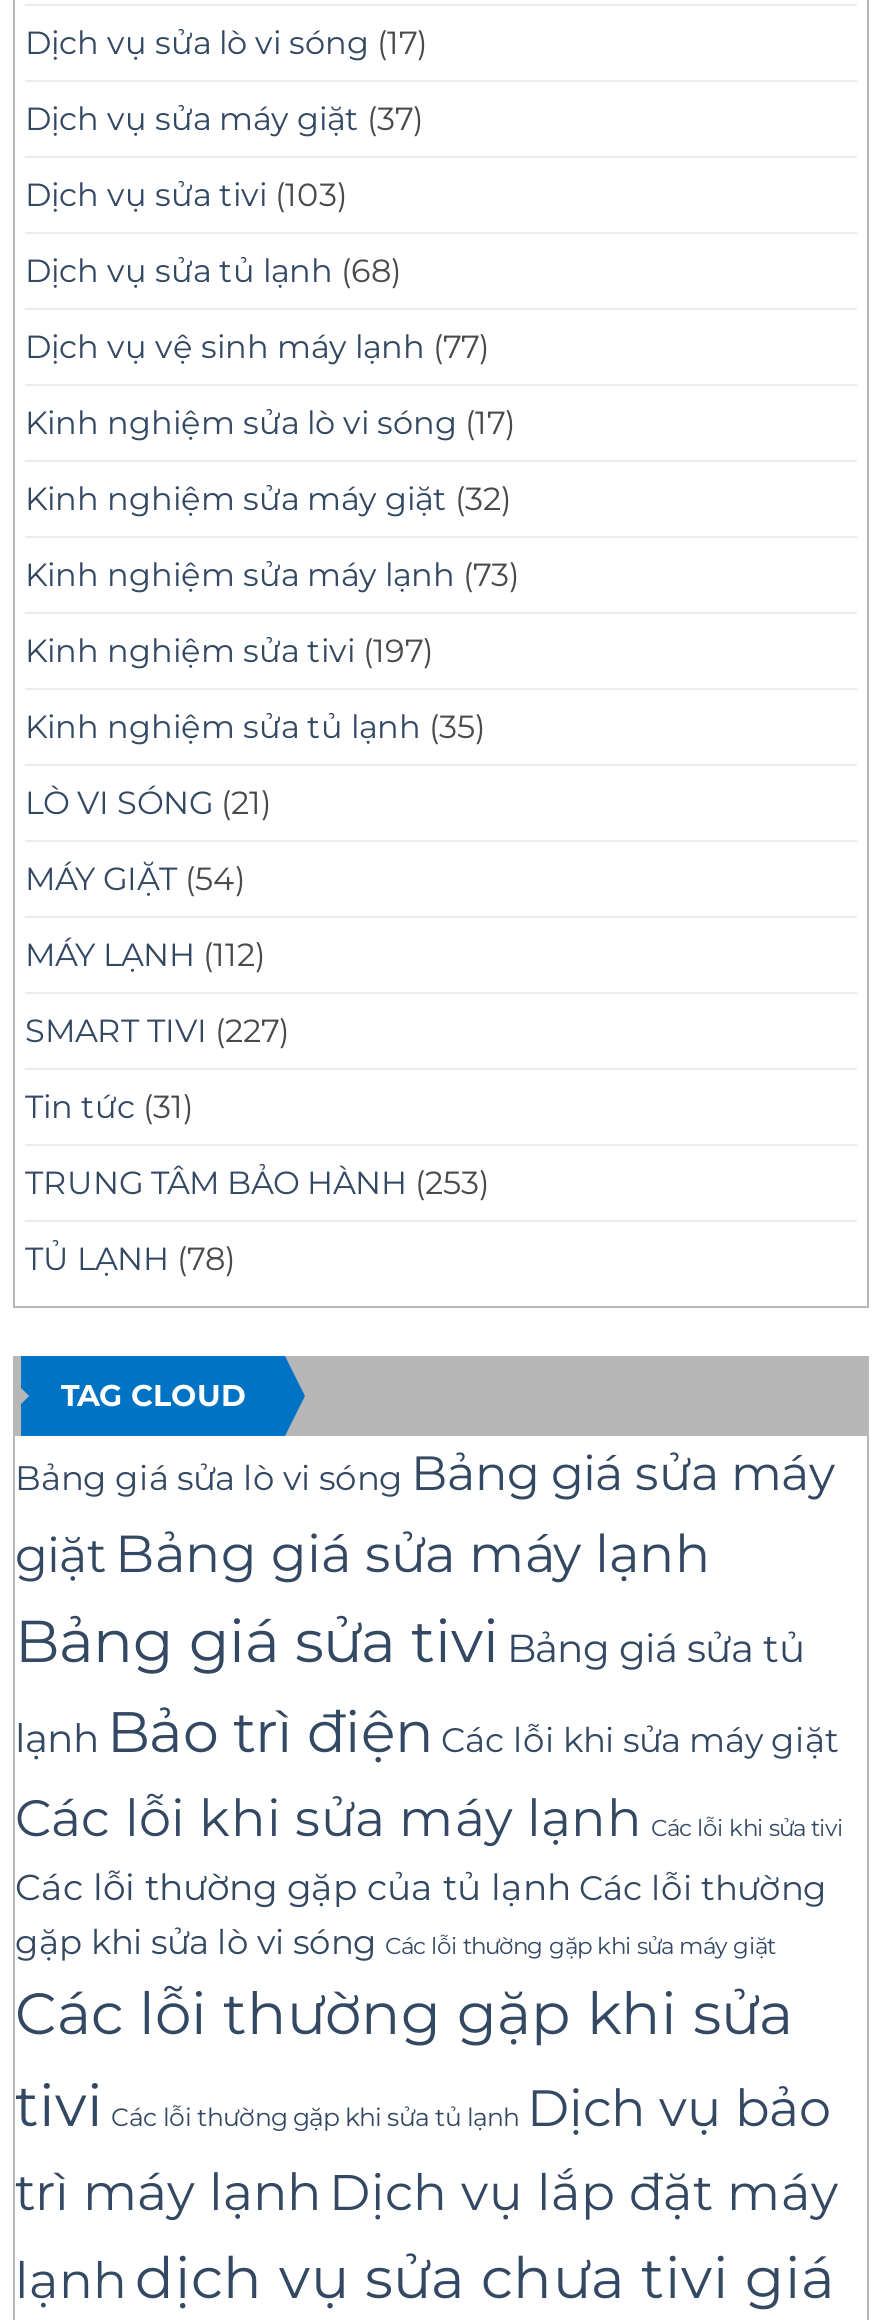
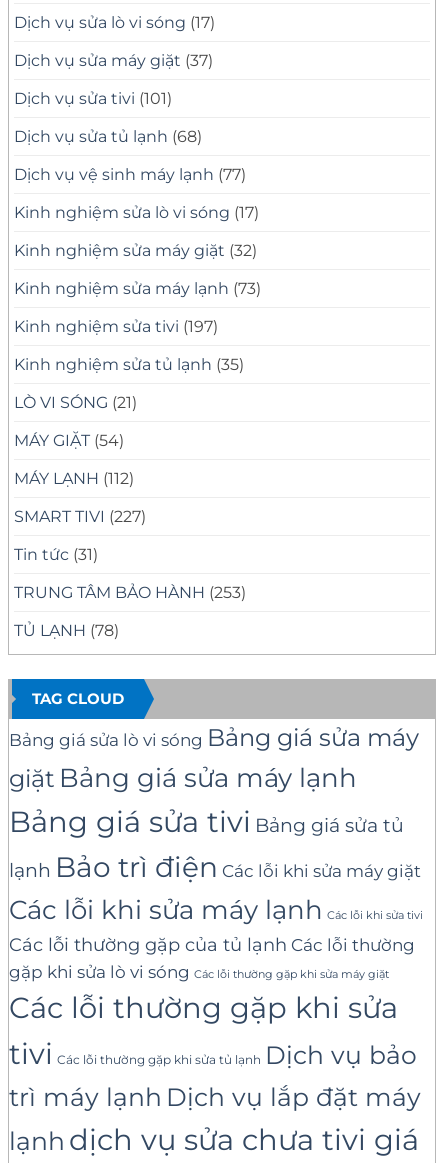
- Dịch vụ sửa tivi (103)
+ Dịch vụ sửa tivi (101)
